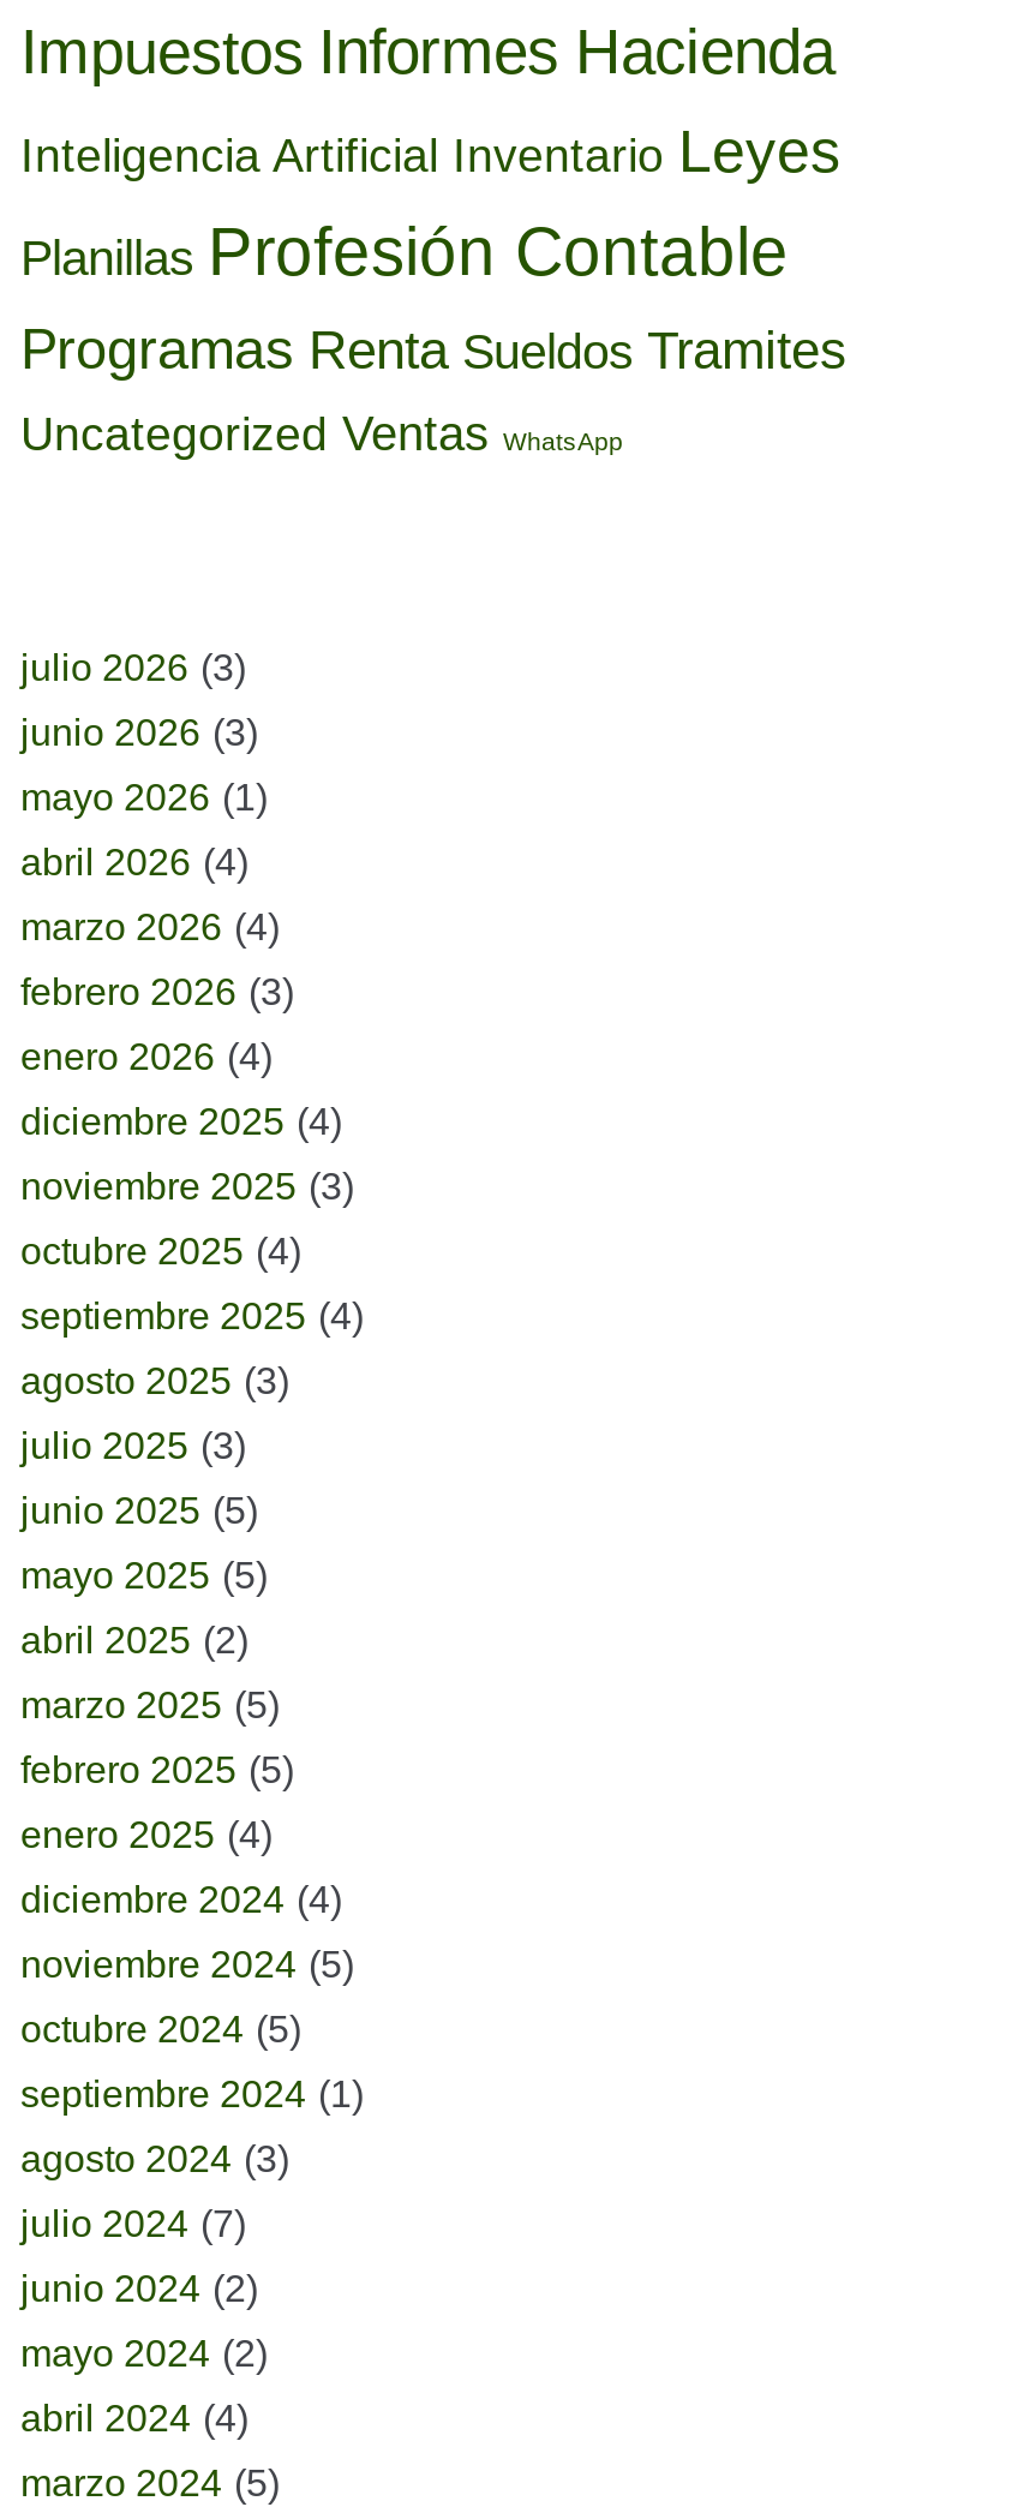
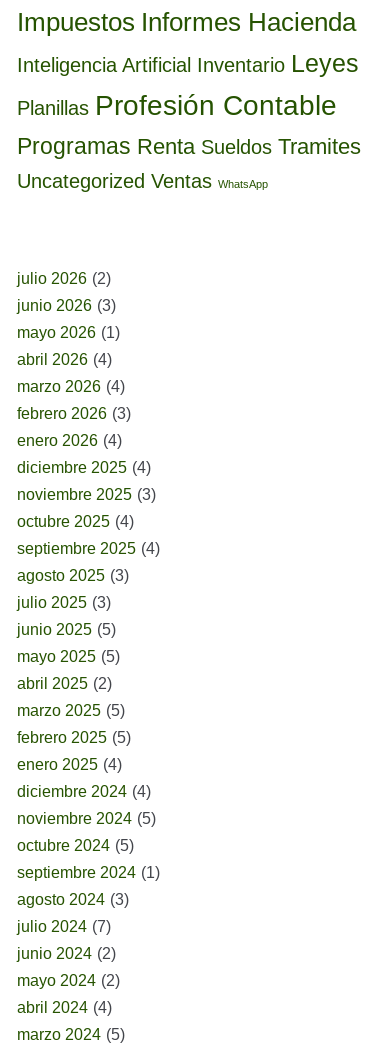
- julio 2026 (3)
+ julio 2026 (2)
